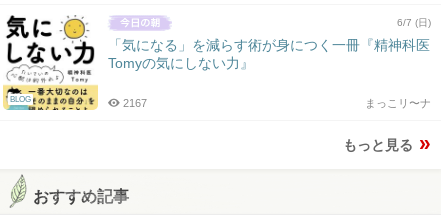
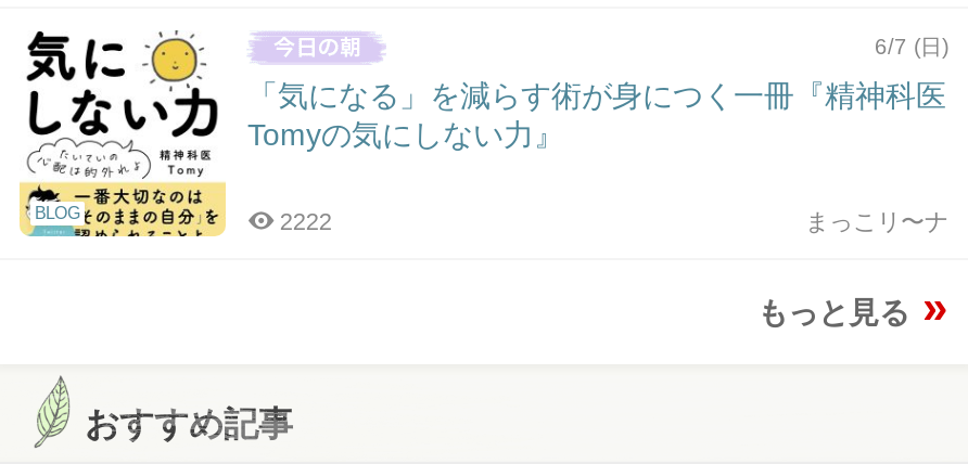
- 2167
+ 2222
